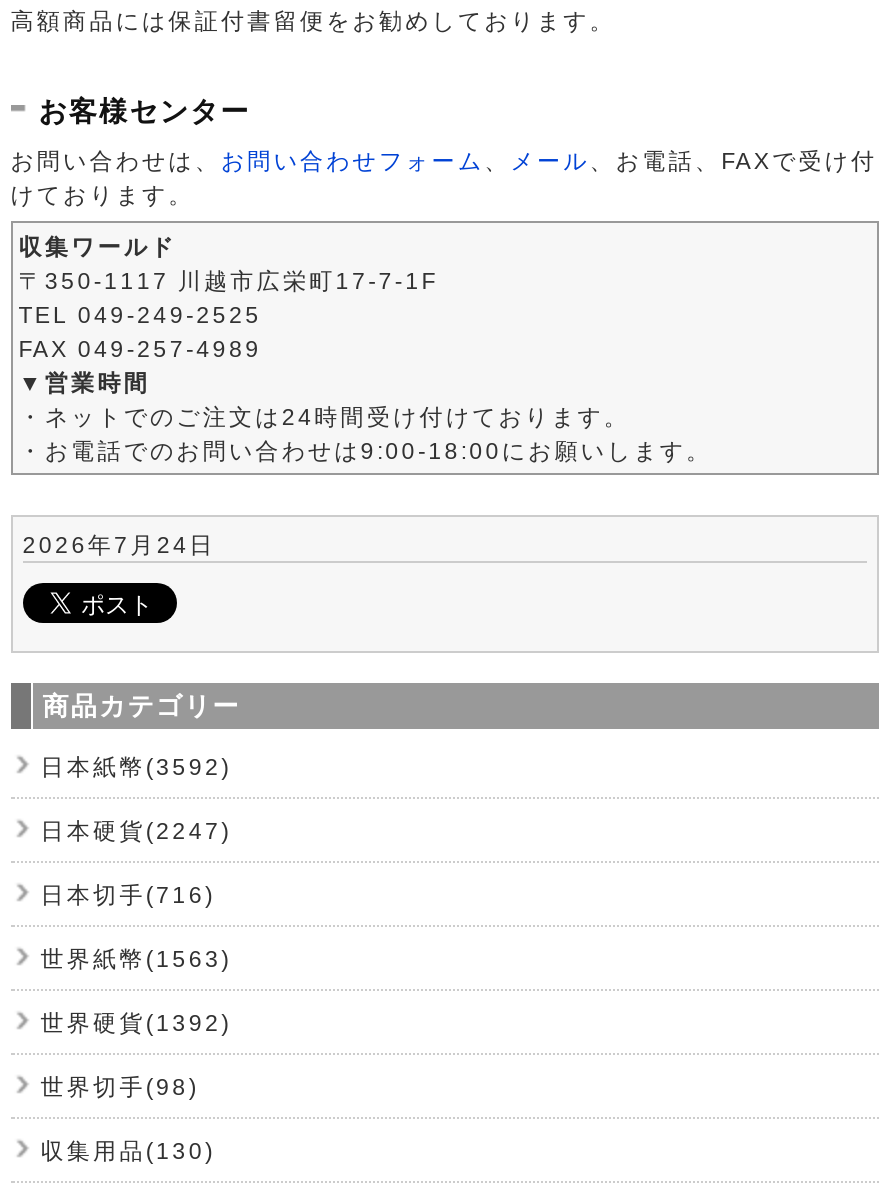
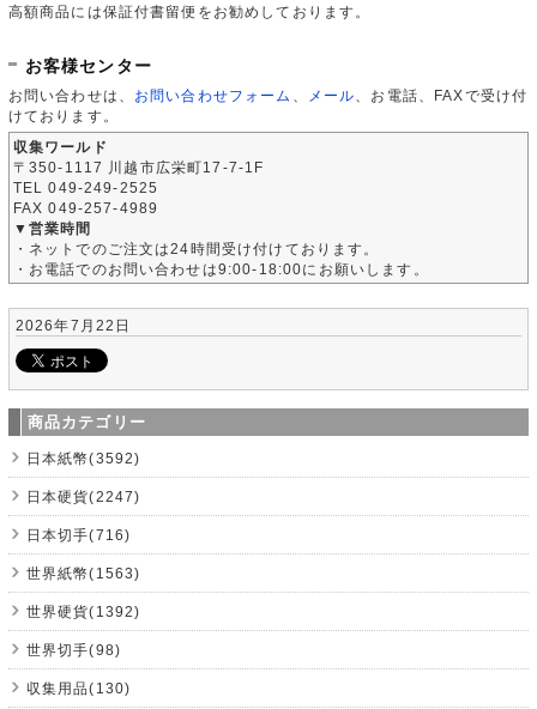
- 2026年7月24日
+ 2026年7月22日
